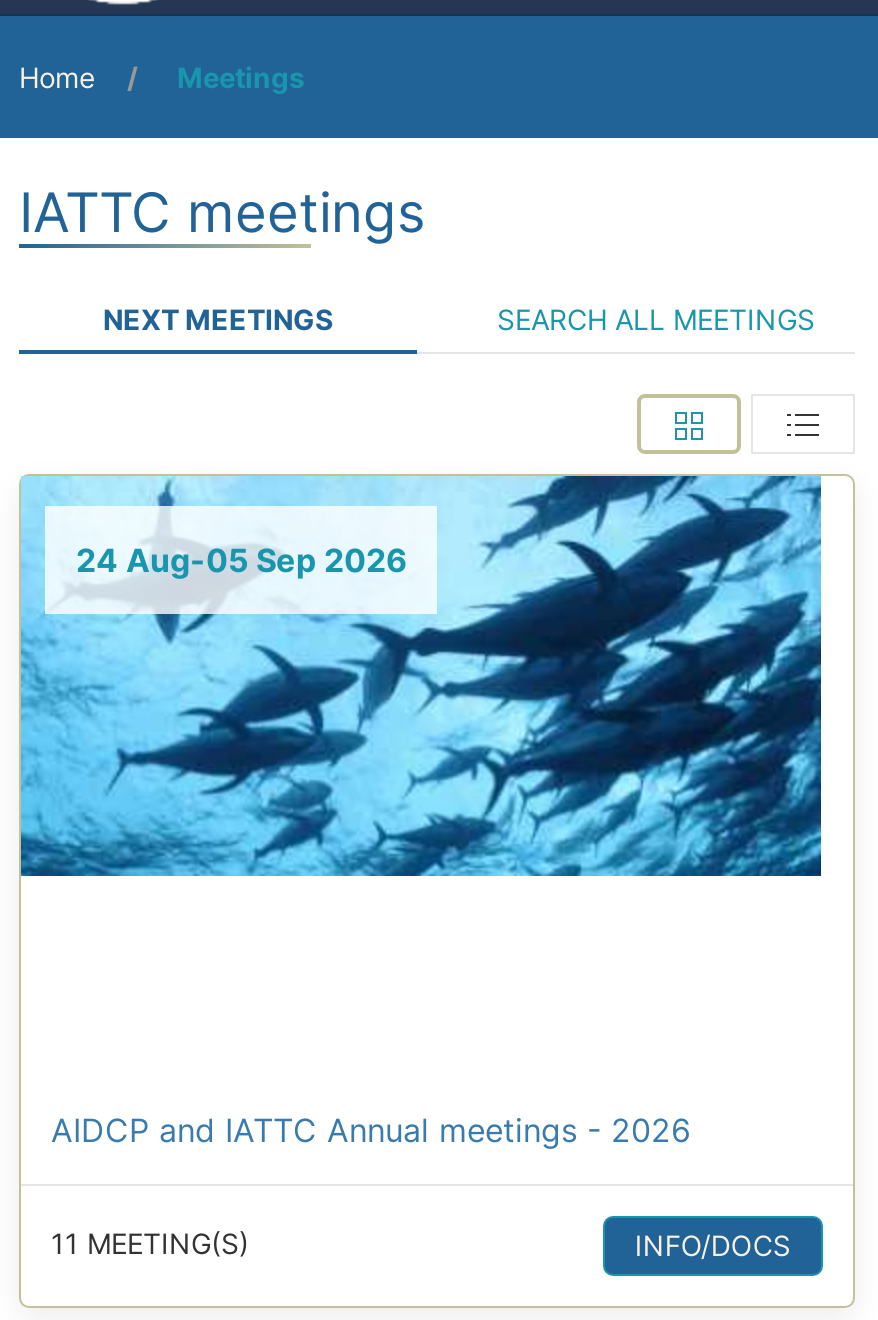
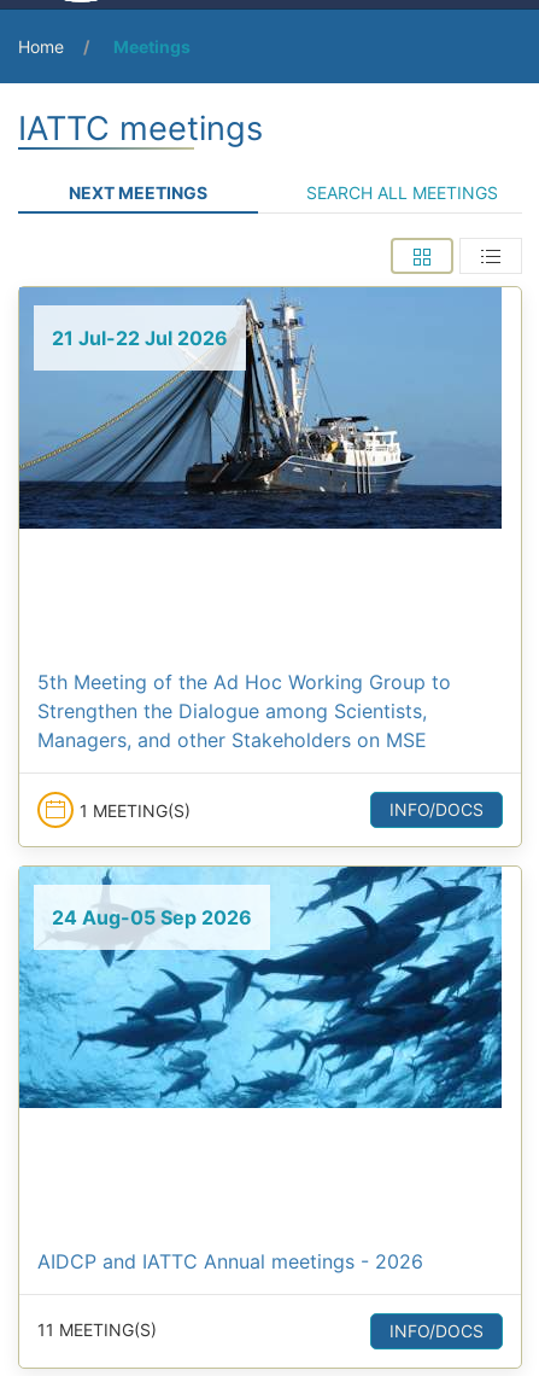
+ [image]
+ 21 Jul-22 Jul 2026

+ 5th Meeting of the Ad Hoc Working Group to
+ Strengthen the Dialogue among Scientists,
+ Managers, and other Stakeholders on MSE
+ 1 MEETING(S)
+ INFO/DOCS
